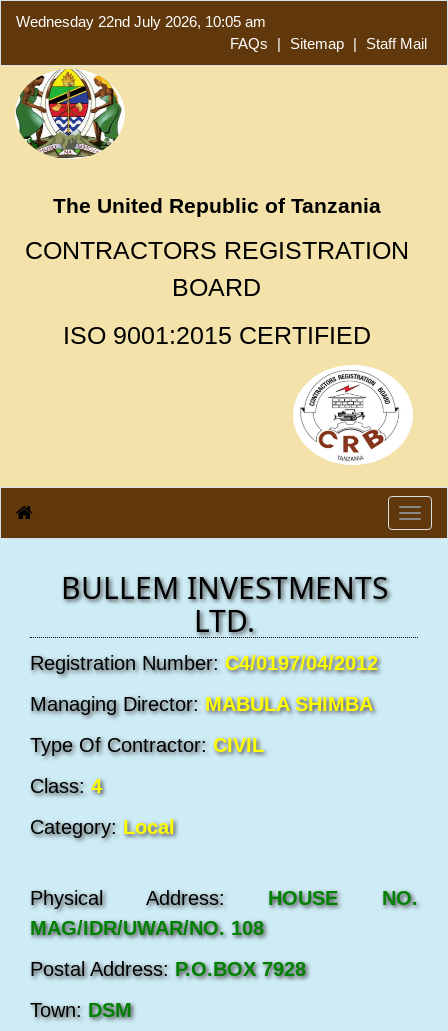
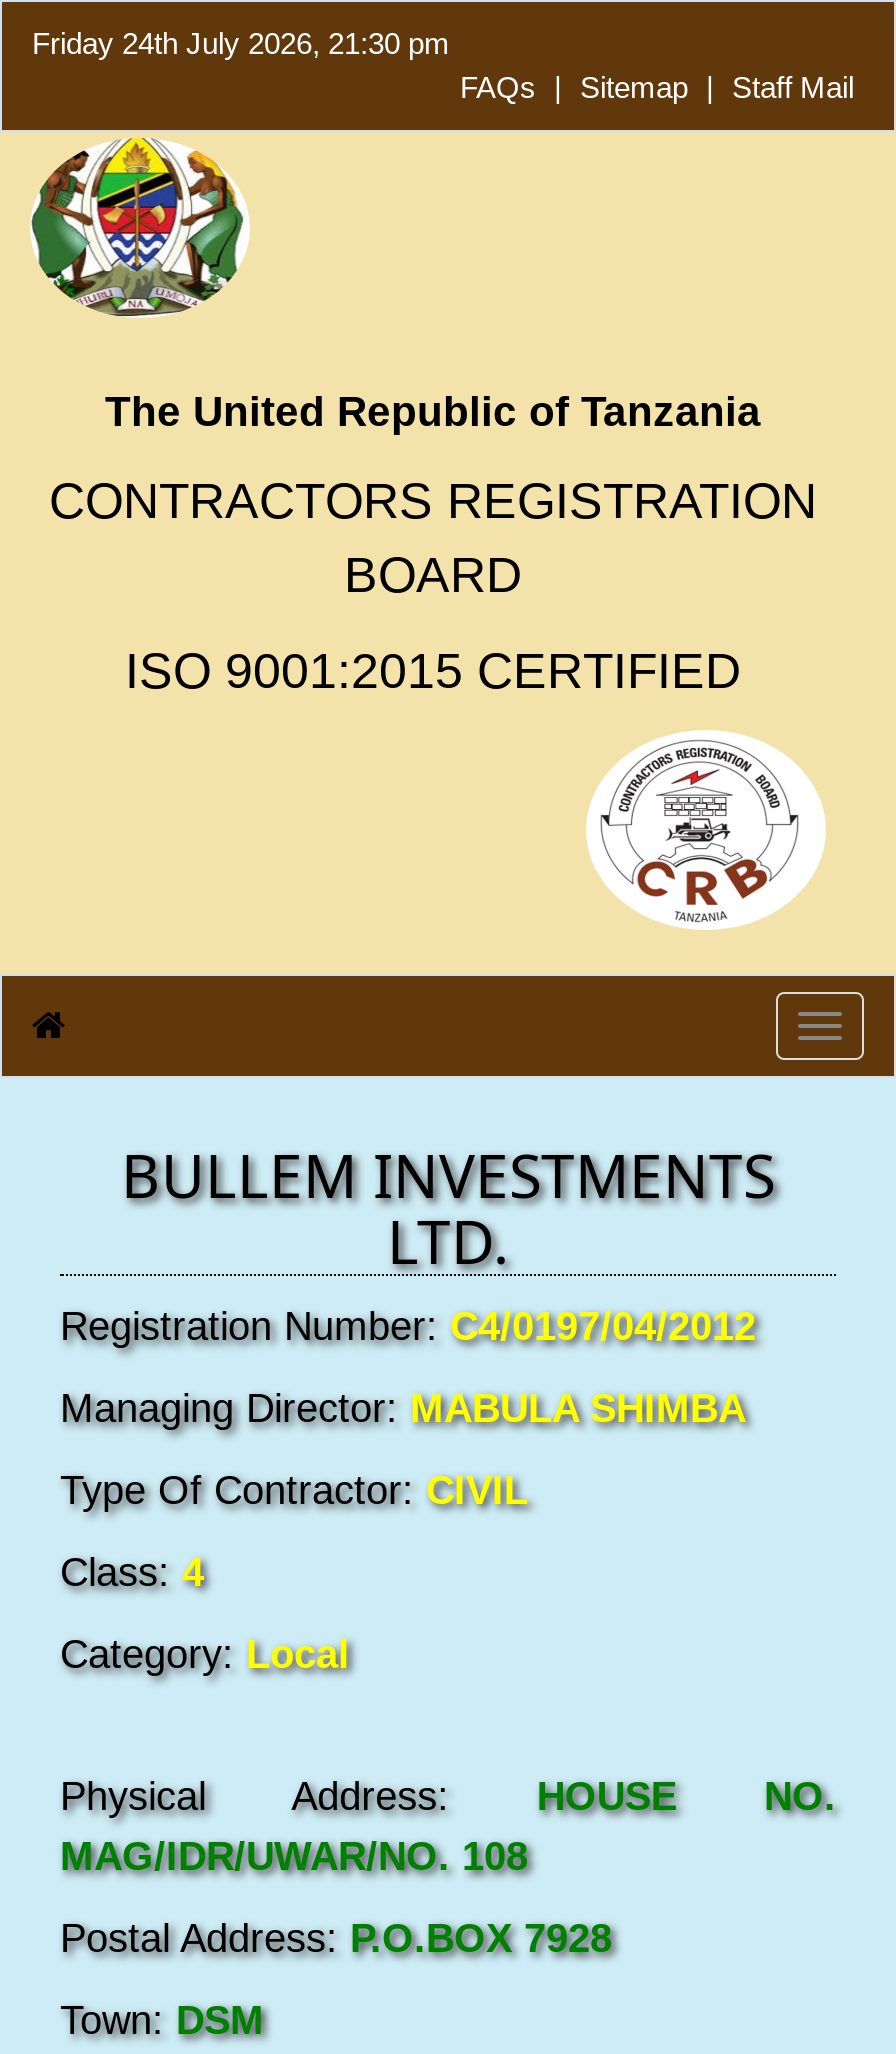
- Wednesday 22nd July 2026, 10:05 am
+ Friday 24th July 2026, 21:30 pm
